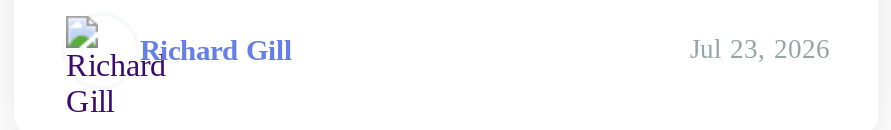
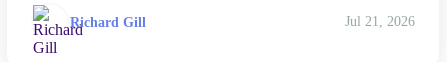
- Jul 23, 2026
+ Jul 21, 2026
